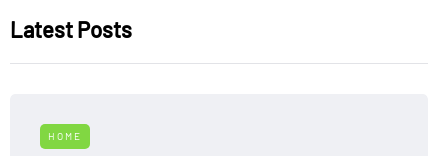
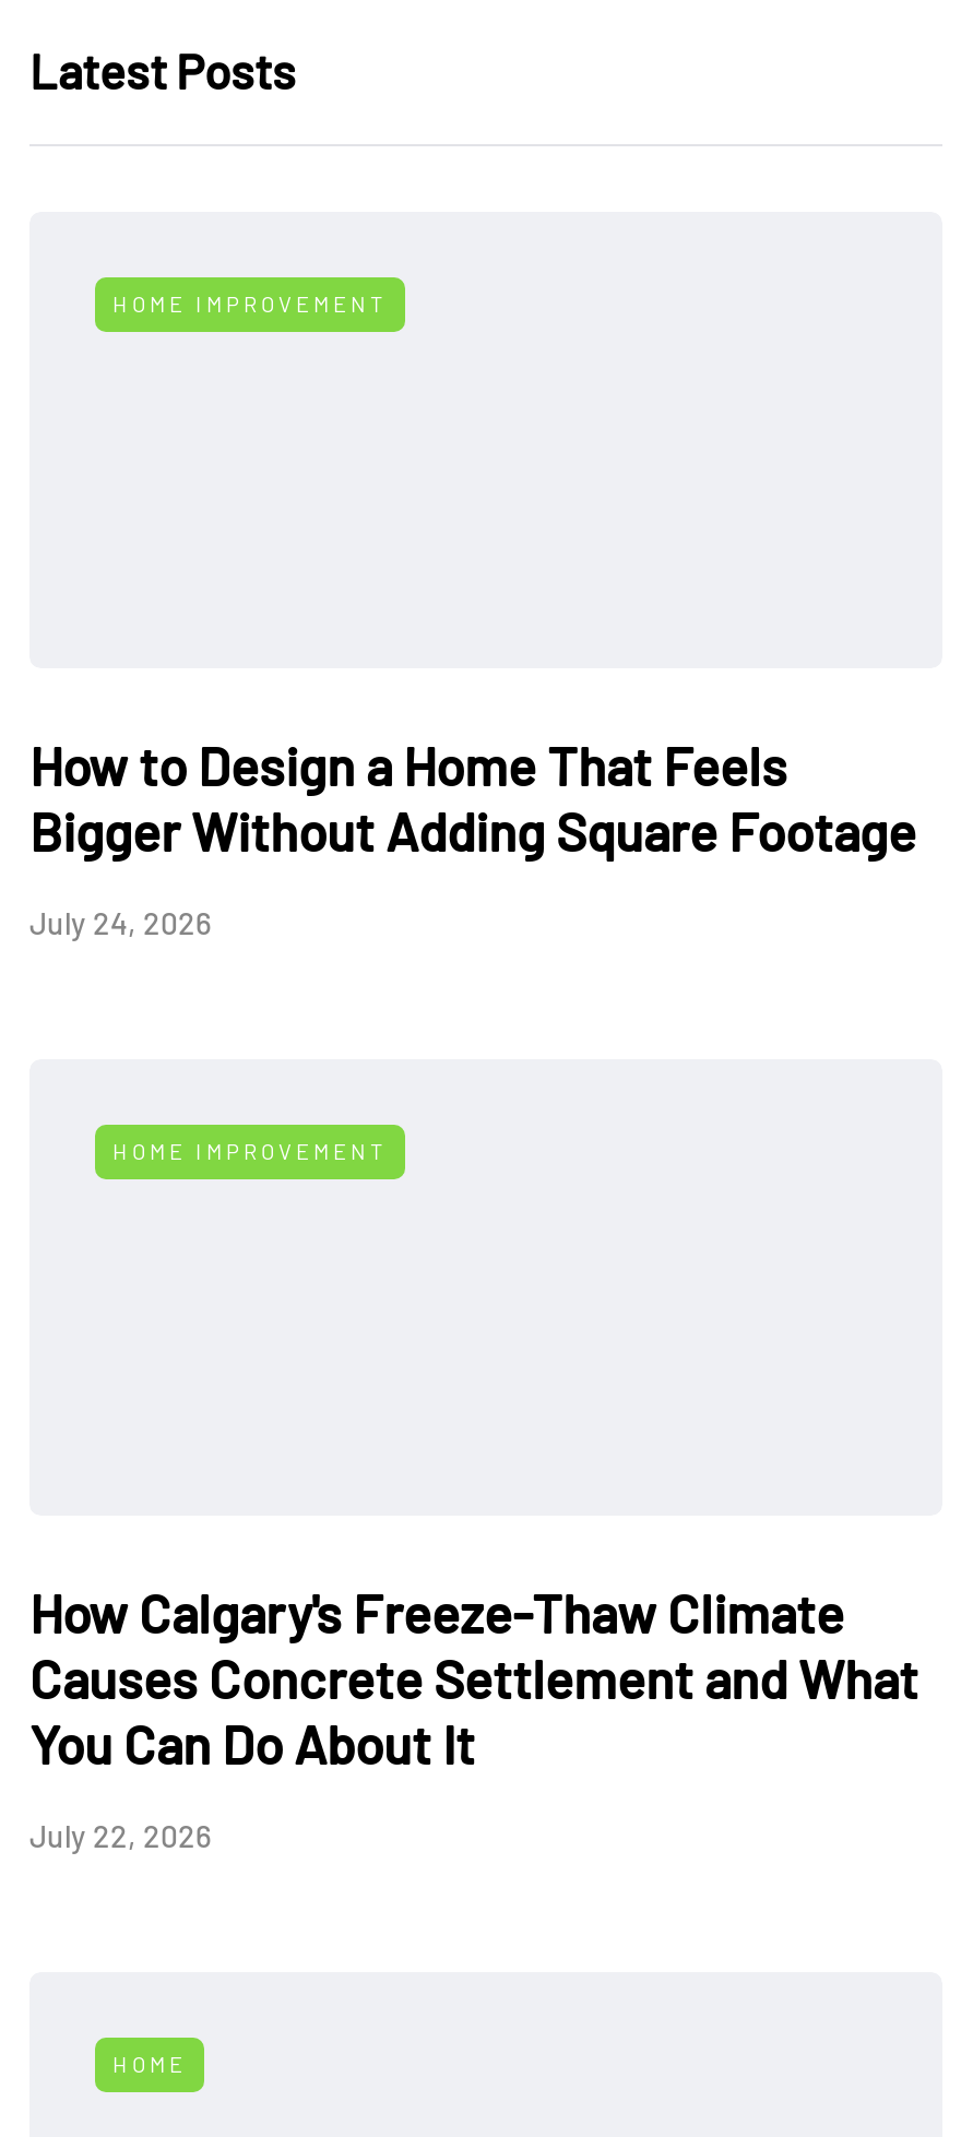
+ How to Design a Home That Feels
+ Bigger Without Adding Square Footage
+ July 24, 2026

+ How Calgary's Freeze-Thaw Climate
+ Causes Concrete Settlement and What
+ You Can Do About It
+ July 22, 2026

+ HOME IMPROVEMENT

+ HOME IMPROVEMENT
